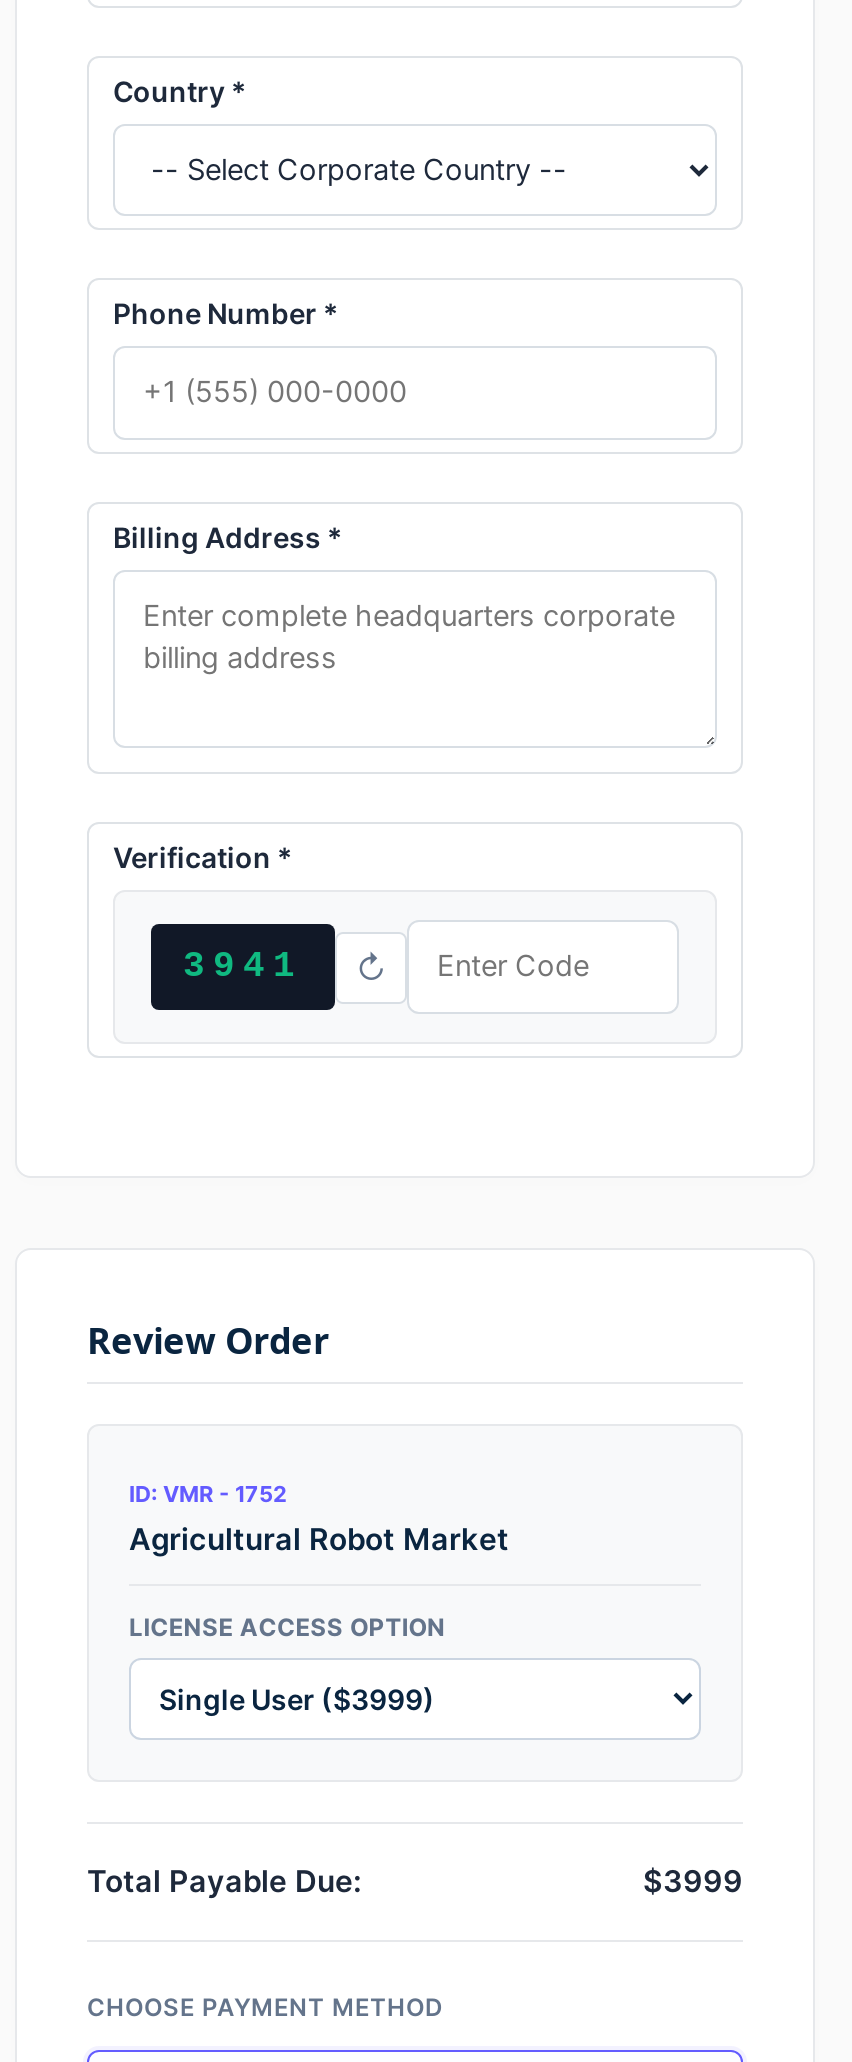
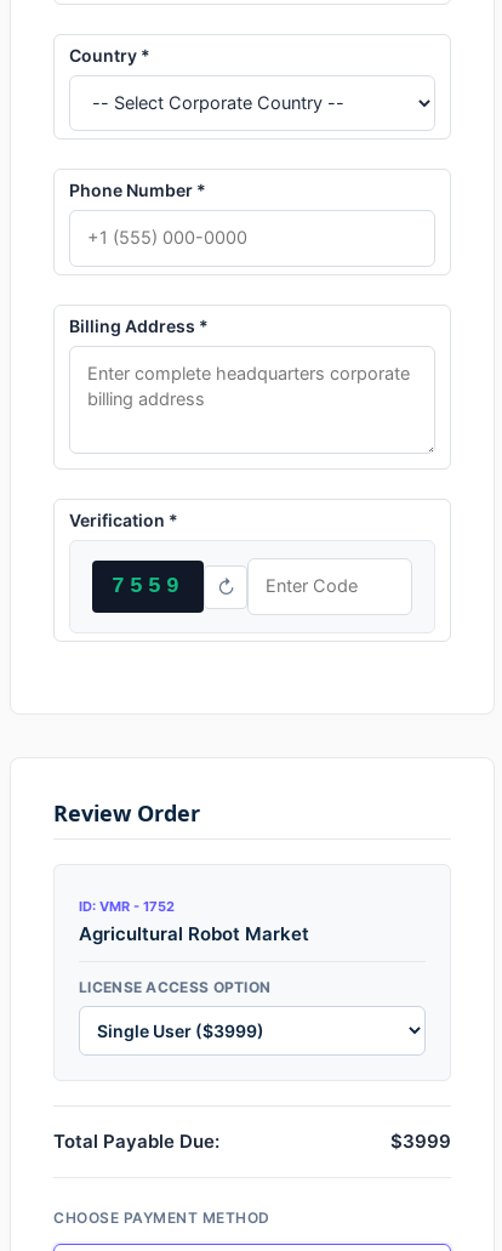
- 3941
+ 7559
